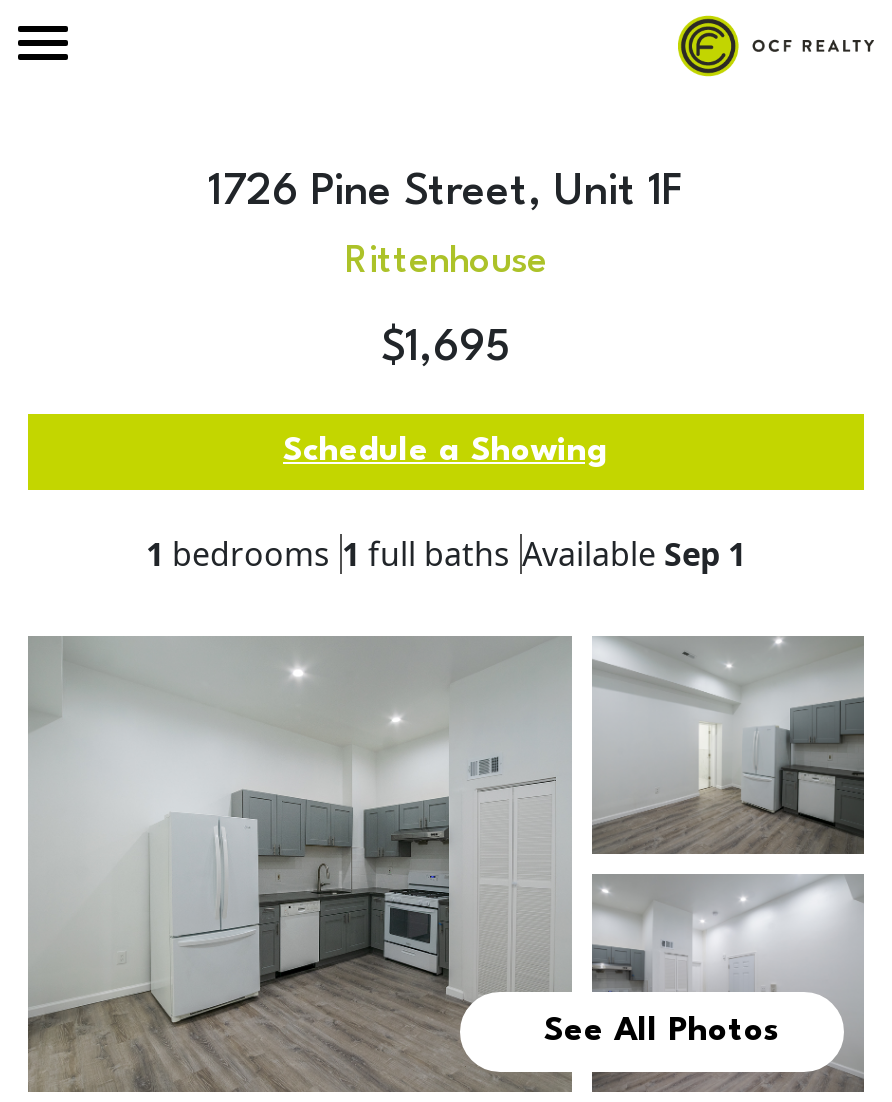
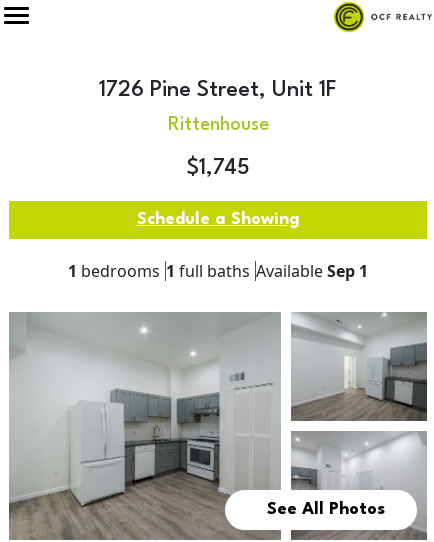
- $1,695
+ $1,745
